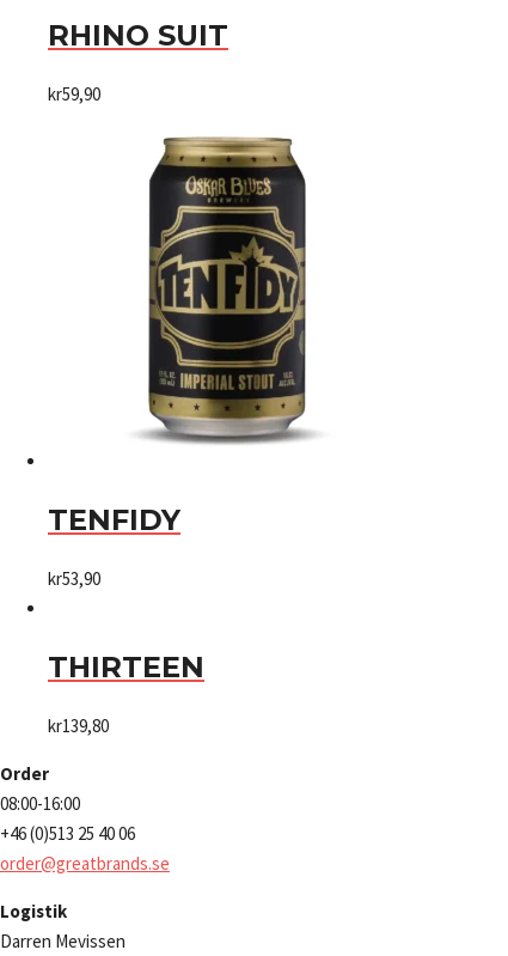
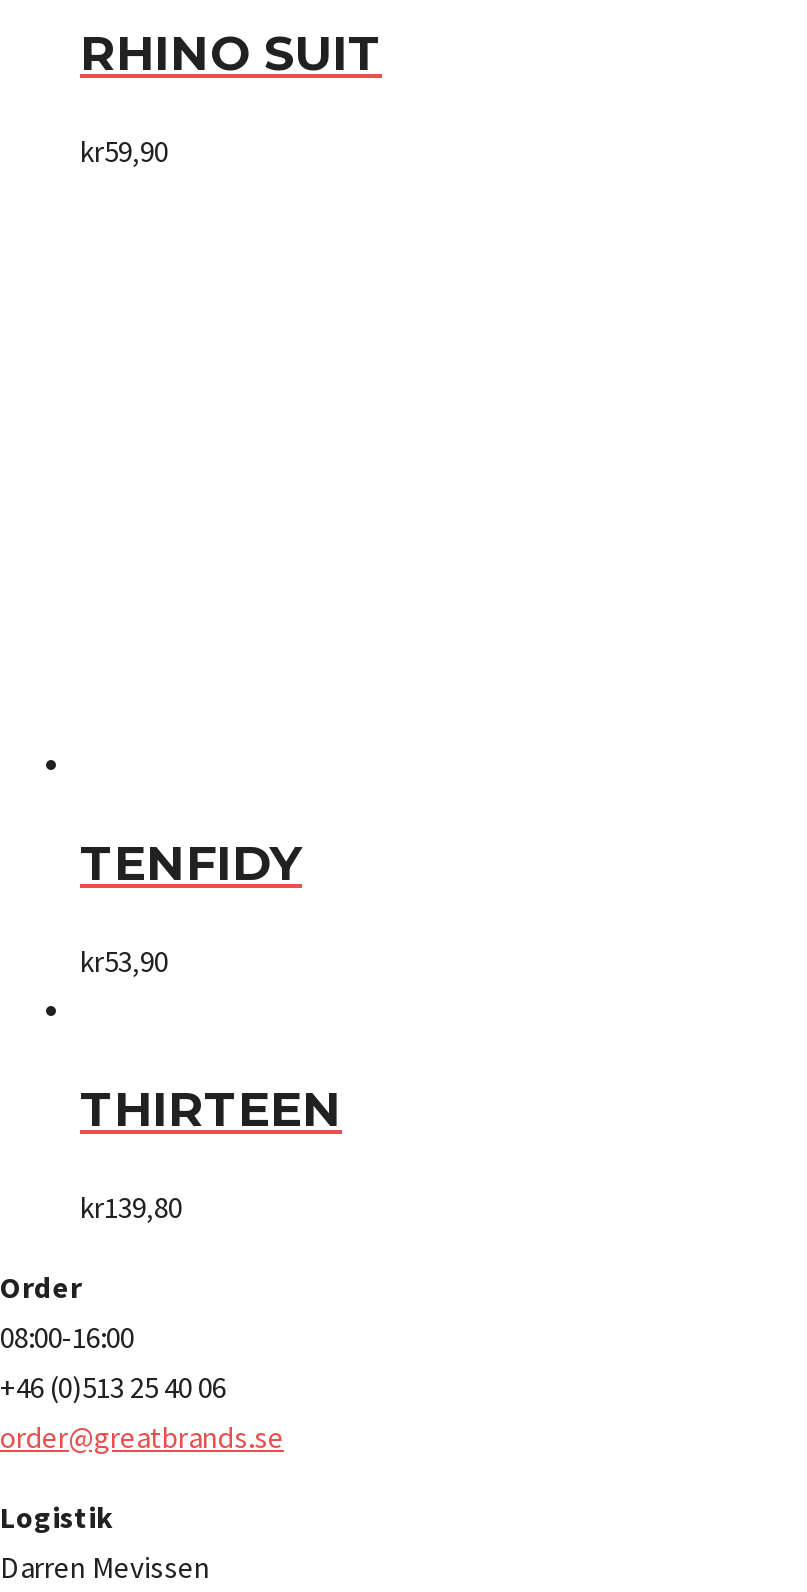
- [image]
